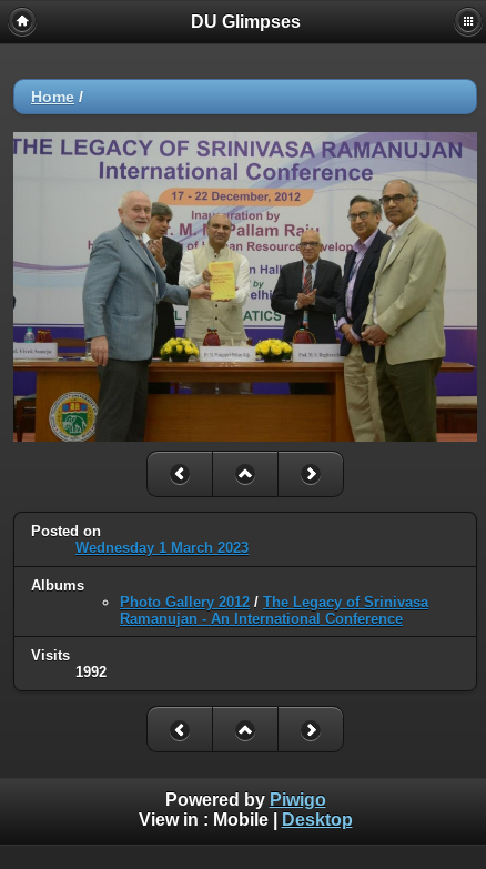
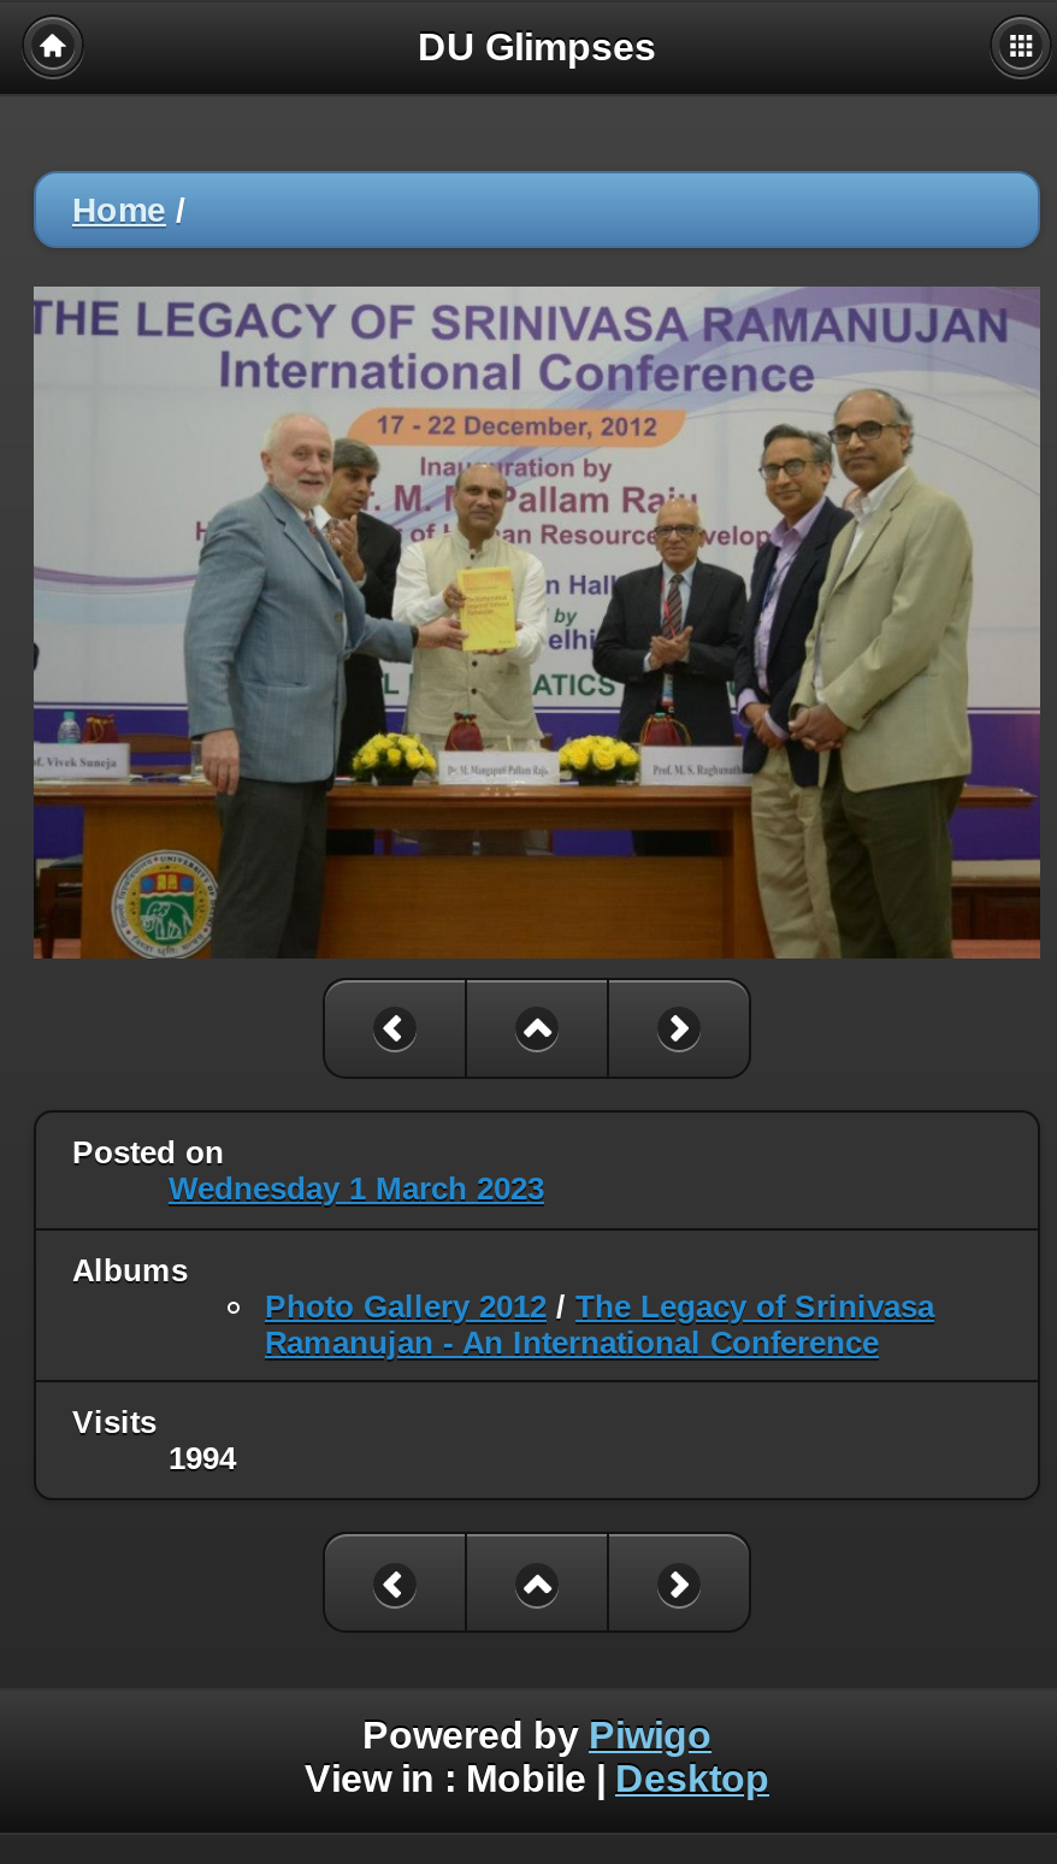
- 1992
+ 1994
